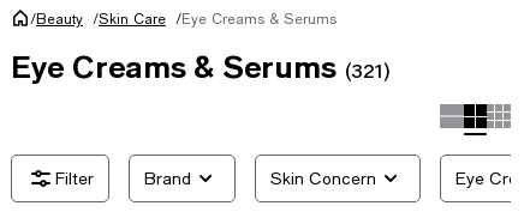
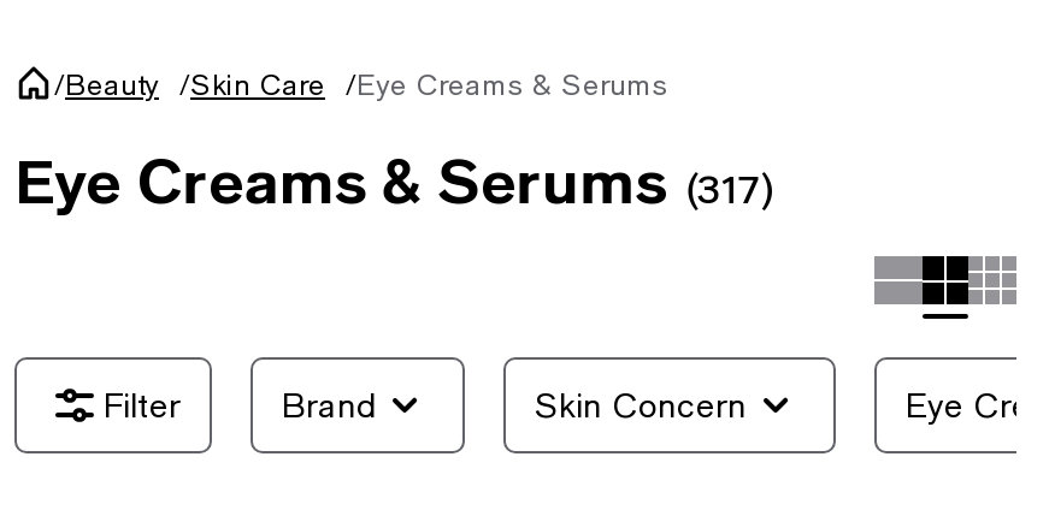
- Eye Creams & Serums (321)
+ Eye Creams & Serums (317)
